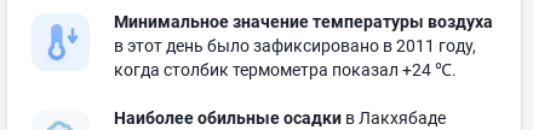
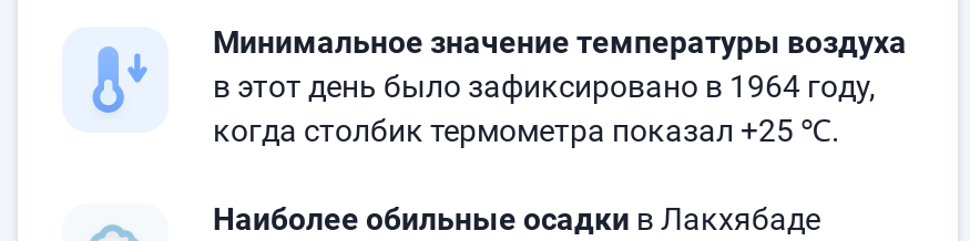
- в этот день было зафиксировано в 2011 году,
+ в этот день было зафиксировано в 1964 году,

- когда столбик термометра показал +24 ℃.
+ когда столбик термометра показал +25 ℃.
